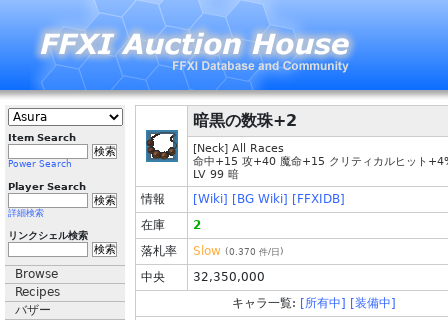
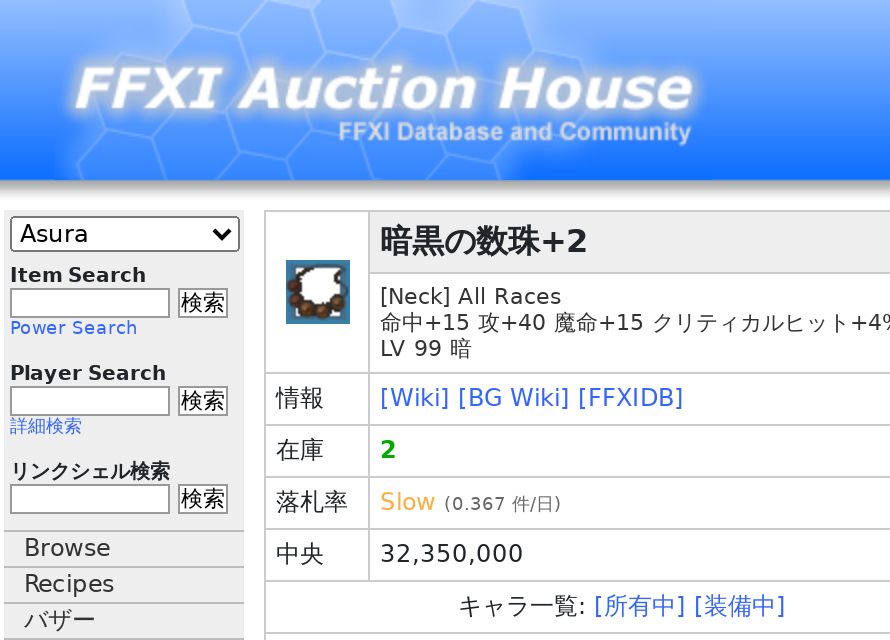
- 落札率 Slow (0.370件/日)
+ 落札率 Slow (0.367件/日)
